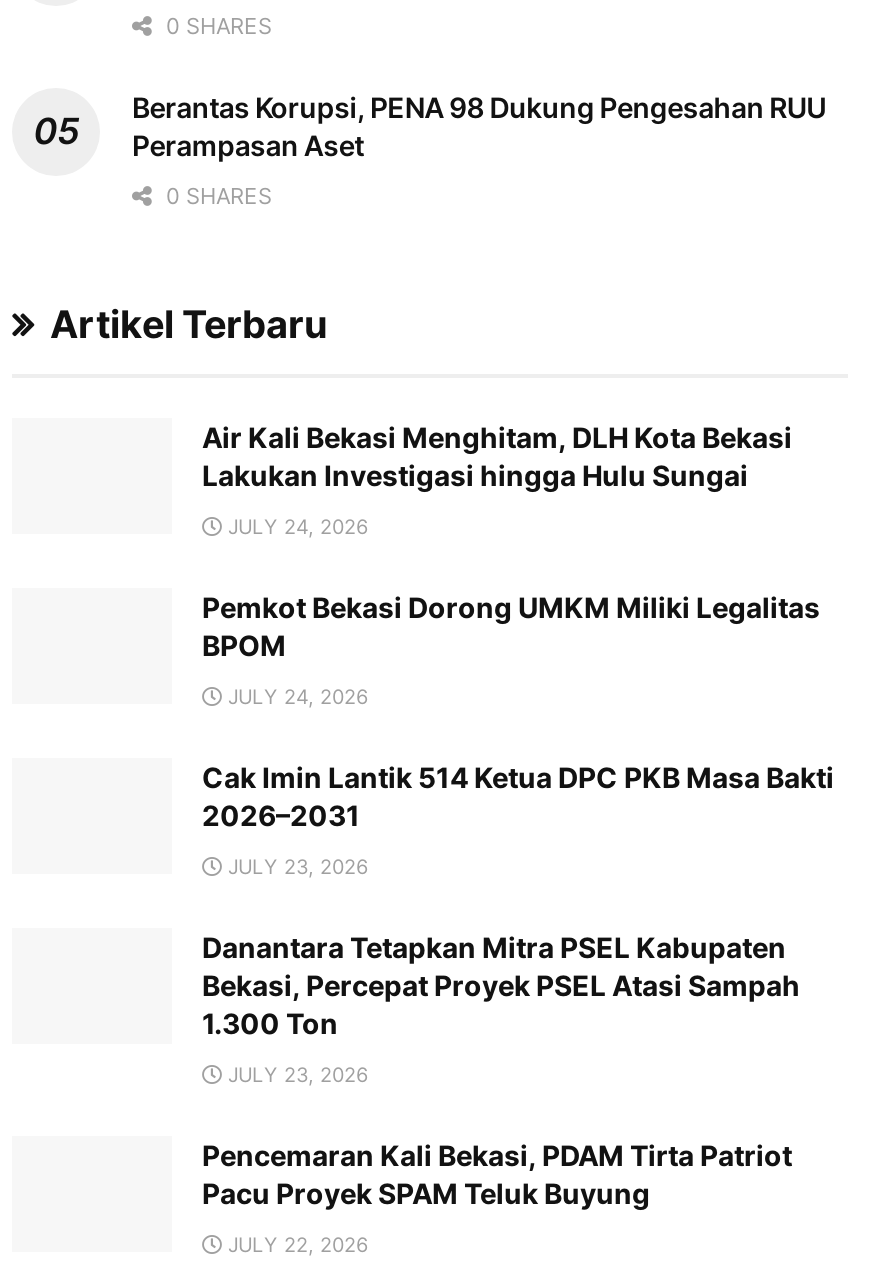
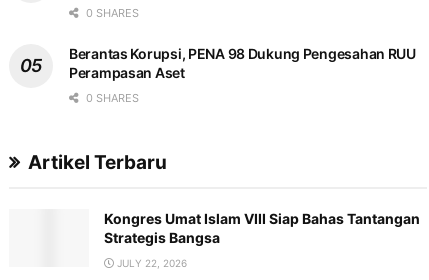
- Air Kali Bekasi Menghitam, DLH Kota Bekasi
- Lakukan Investigasi hingga Hulu Sungai
- JULY 24, 2026
- Pemkot Bekasi Dorong UMKM Miliki Legalitas
- BPOM
- JULY 24, 2026
- Cak Imin Lantik 514 Ketua DPC PKB Masa Bakti
- 2026–2031
- JULY 23, 2026
- Danantara Tetapkan Mitra PSEL Kabupaten
- Bekasi, Percepat Proyek PSEL Atasi Sampah
- 1.300 Ton
- JULY 23, 2026
- Pencemaran Kali Bekasi, PDAM Tirta Patriot
- Pacu Proyek SPAM Teluk Buyung
+ Kongres Umat Islam VIII Siap Bahas Tantangan
+ Strategis Bangsa
